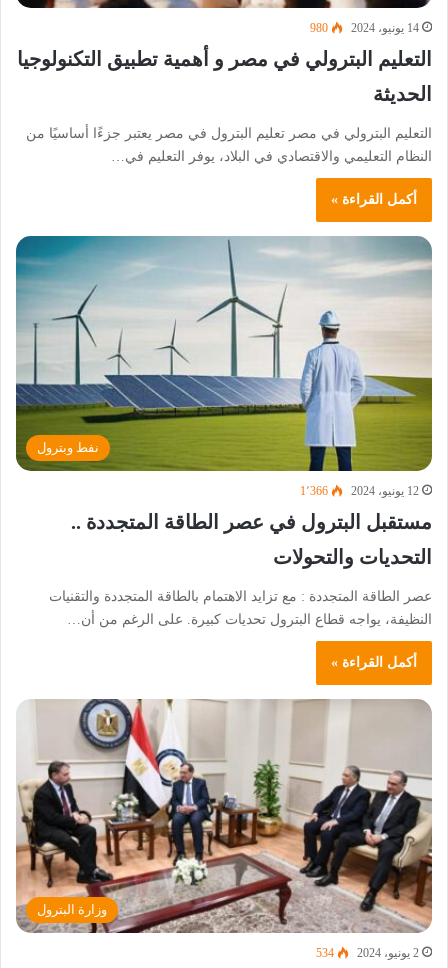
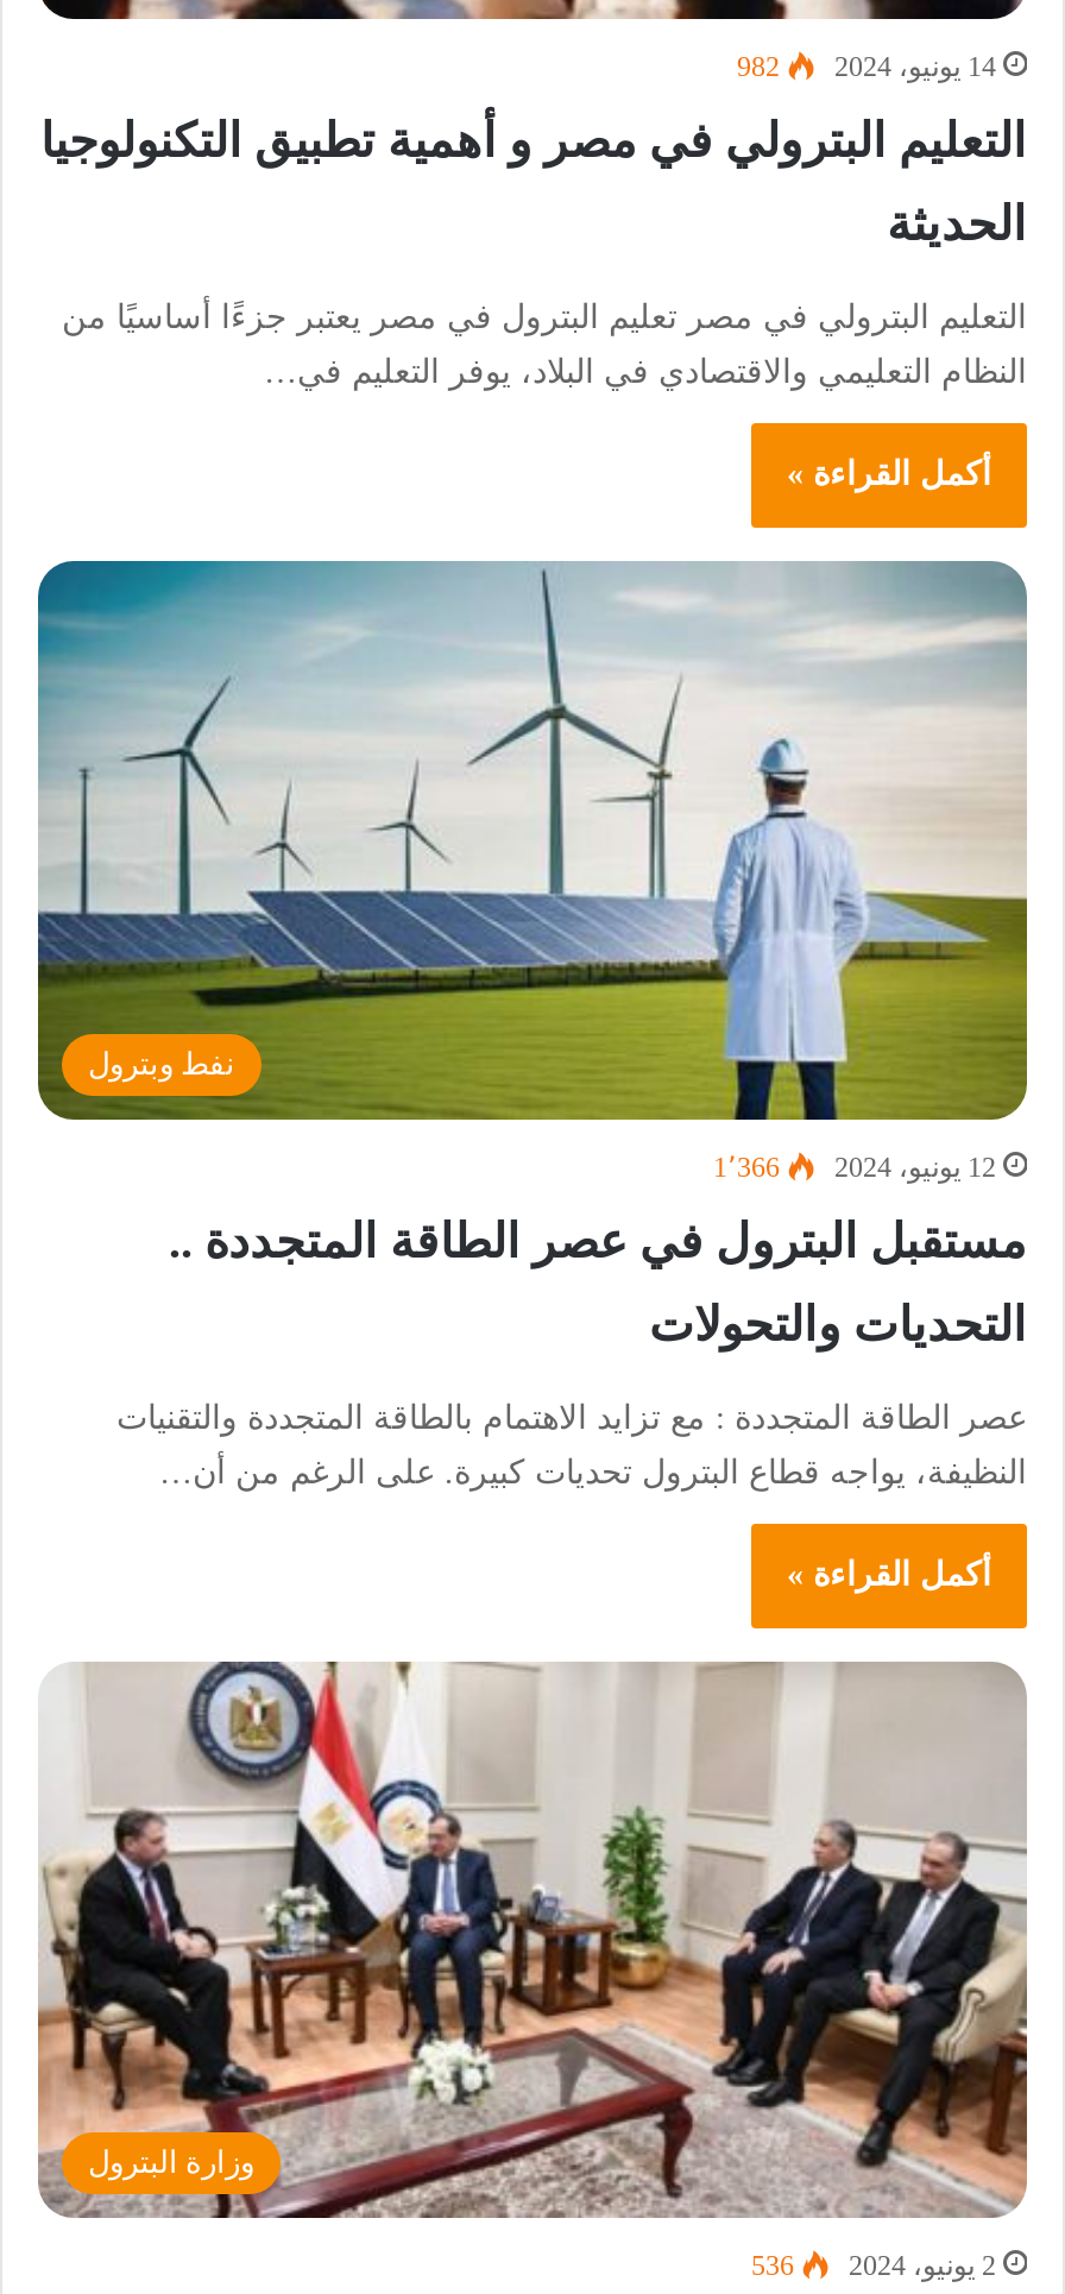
- 980
+ 982

- 534
+ 536
